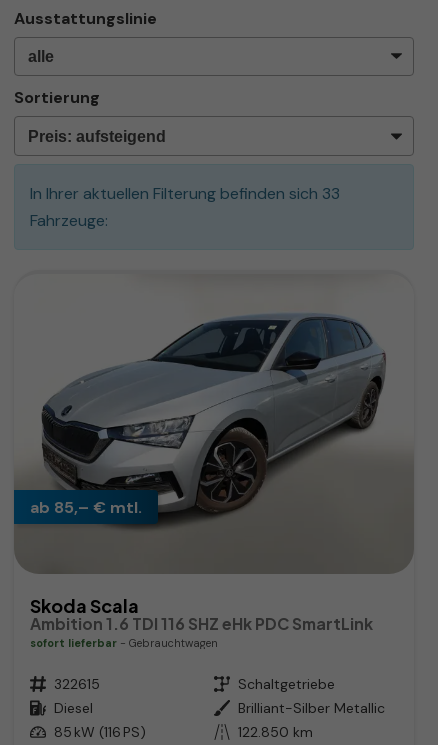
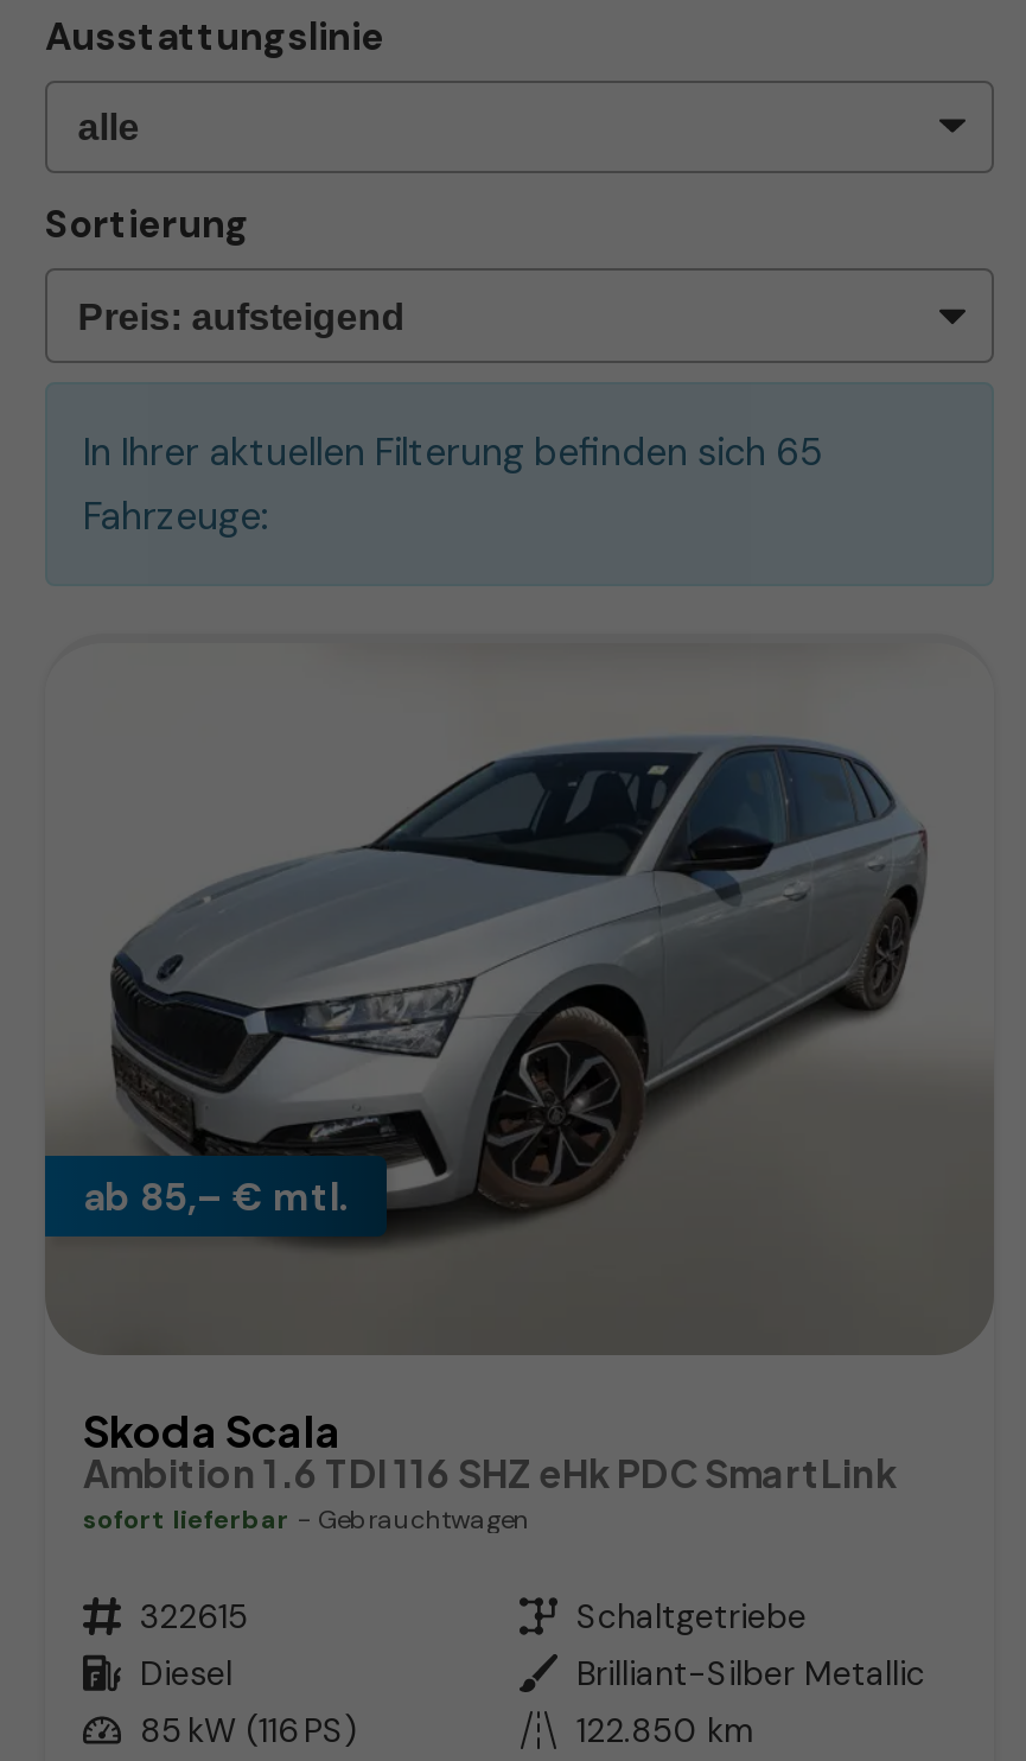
- In Ihrer aktuellen Filterung befinden sich 33
+ In Ihrer aktuellen Filterung befinden sich 65
